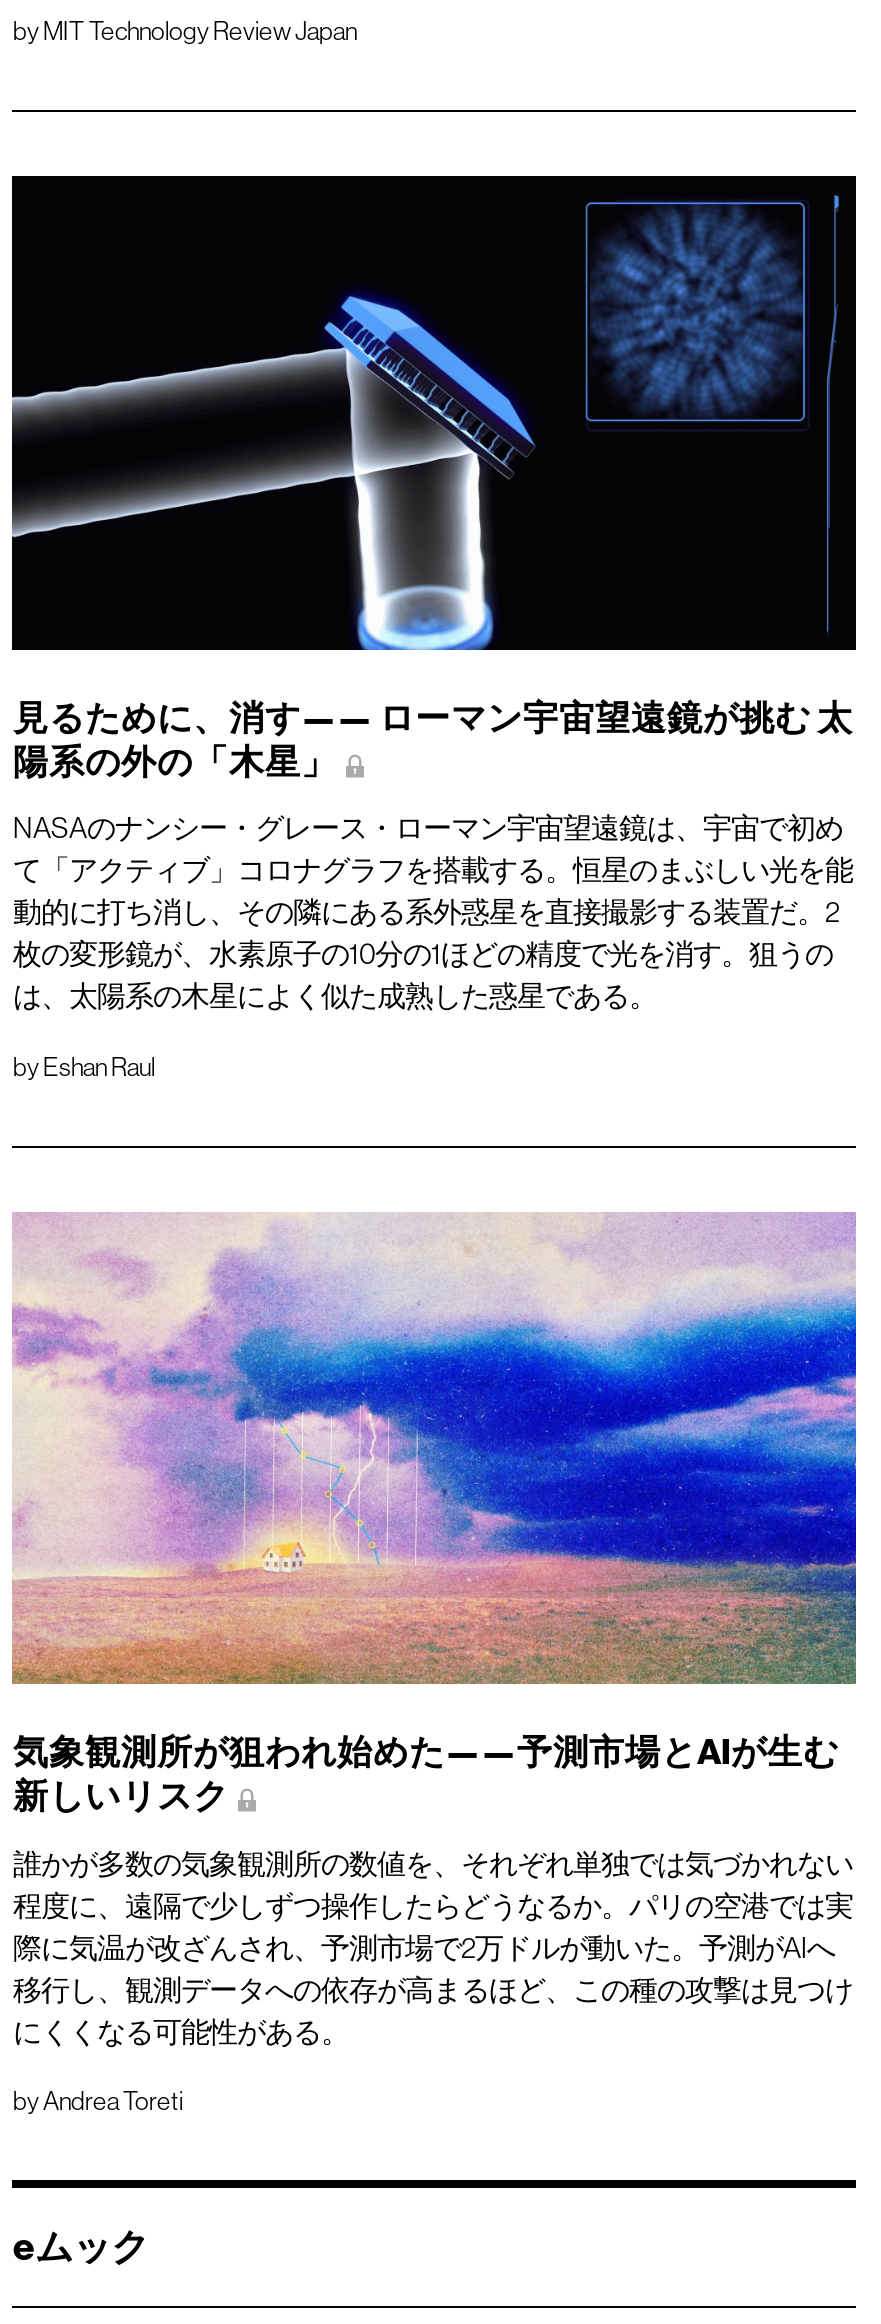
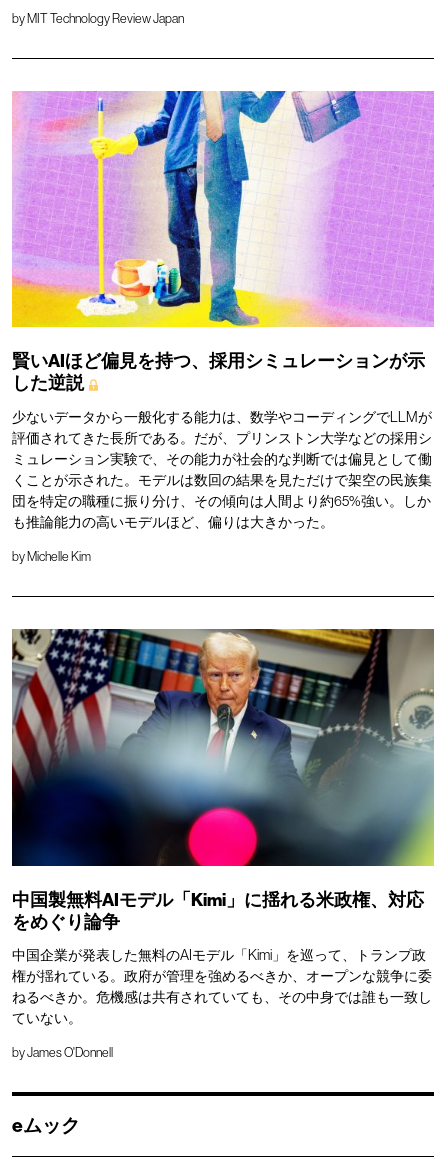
- [image]
- 見るために、消す——ローマン宇宙望遠鏡が挑む太
- 陽系の外の「木星」
+ [image]
+ 賢いAIほど偏見を持つ、採用シミュレーションが示
+ した逆説

- NASAのナンシー・グレース・ローマン宇宙望遠鏡は、宇宙で初め
- て「アクティブ」コロナグラフを搭載する。恒星のまぶしい光を能
- 動的に打ち消し、その隣にある系外惑星を直接撮影する装置だ。2
- 枚の変形鏡が、水素原子の10分の1ほどの精度で光を消す。狙うの
- は、太陽系の木星によく似た成熟した惑星である。
+ 少ないデータから一般化する能力は、数学やコーディングでLLMが
+ 評価されてきた長所である。だが、プリンストン大学などの採用シ
+ ミュレーション実験で、その能力が社会的な判断では偏見として働
+ くことが示された。モデルは数回の結果を見ただけで架空の民族集
+ 団を特定の職種に振り分け、その傾向は人間より約65%強い。しか
+ も推論能力の高いモデルほど、偏りは大きかった。

- byEshan Raul
+ byMichelle Kim

- [image]
- 気象観測所が狙われ始めた——予測市場とAIが生む
- 新しいリスク
+ [image]
+ 中国製無料AIモデル「Kimi」に揺れる米政権、対応
+ をめぐり論争

- 誰かが多数の気象観測所の数値を、それぞれ単独では気づかれない
- 程度に、遠隔で少しずつ操作したらどうなるか。パリの空港では実
- 際に気温が改ざんされ、予測市場で2万ドルが動いた。予測がAIへ
- 移行し、観測データへの依存が高まるほど、この種の攻撃は見つけ
- にくくなる可能性がある。
+ 中国企業が発表した無料のAIモデル「Kimi」を巡って、トランプ政
+ 権が揺れている。政府が管理を強めるべきか、オープンな競争に委
+ ねるべきか。危機感は共有されていても、その中身では誰も一致し
+ ていない。

- byAndrea Toreti
+ byJames O'Donnell
